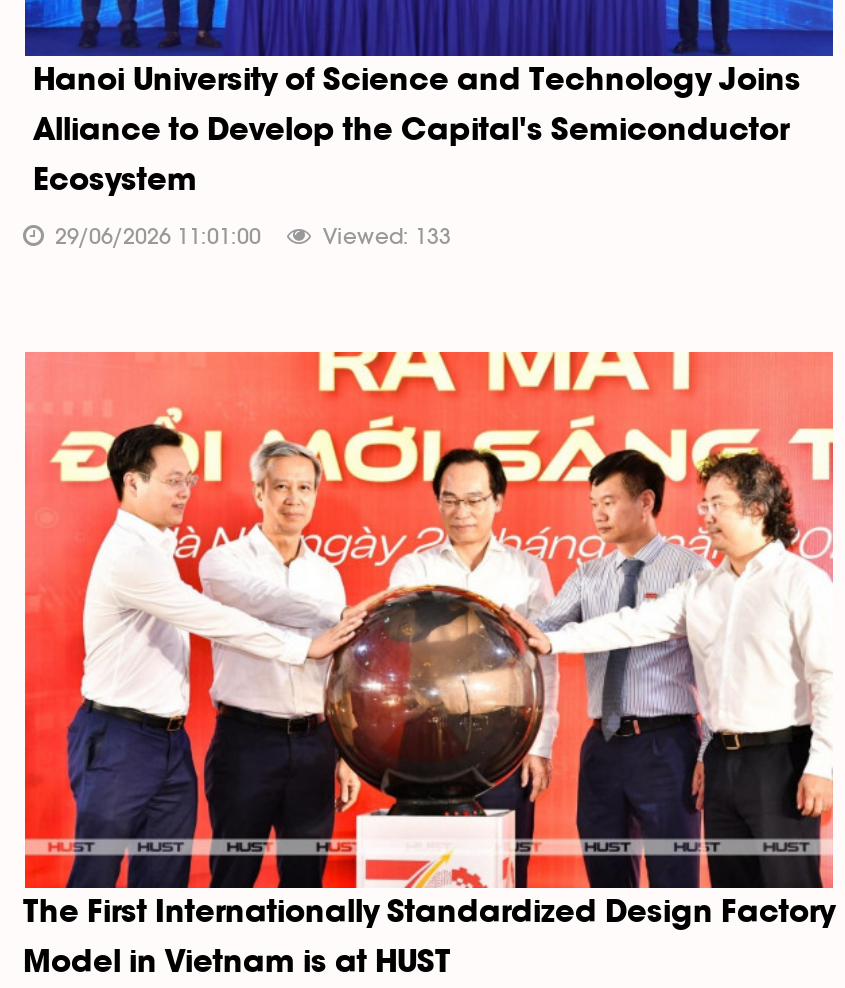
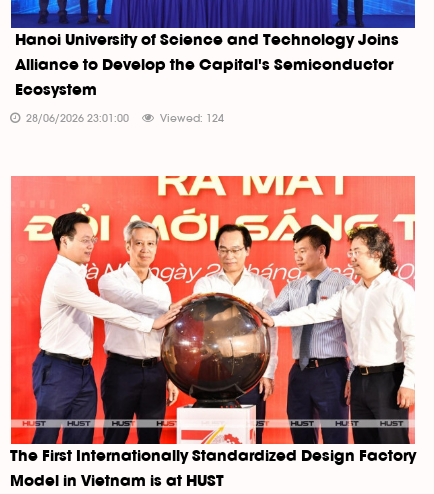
- 29/06/2026 11:01:00
+ 28/06/2026 23:01:00

- Viewed: 133
+ Viewed: 124
